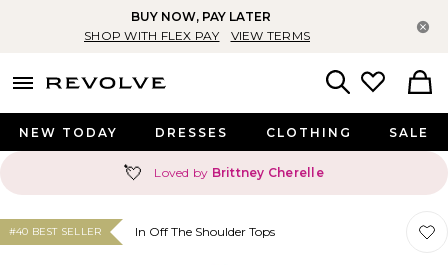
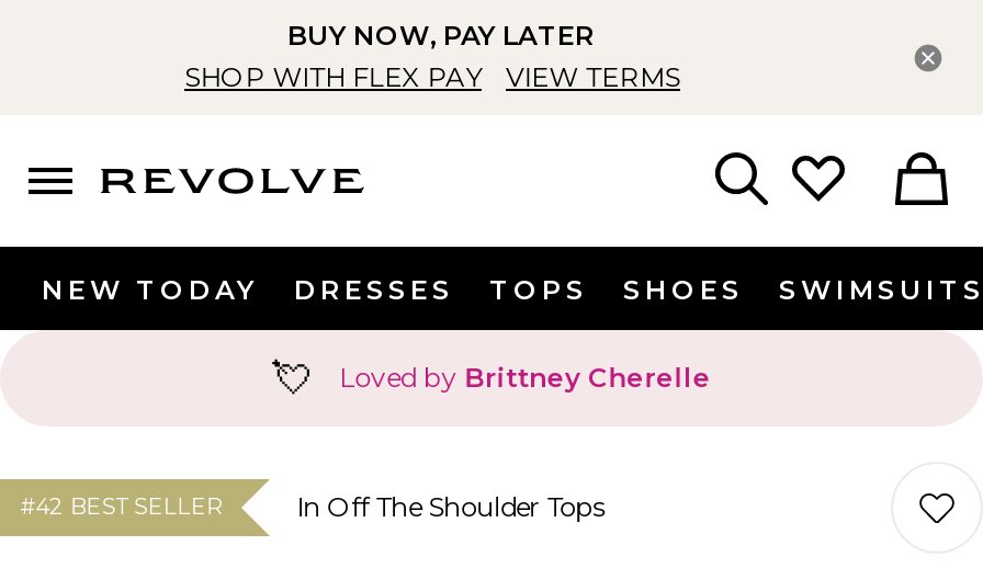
- CLOTHING
- SALE
+ TOPS
+ SHOES
+ SWIMSUITS

- #40 BEST SELLER
+ #42 BEST SELLER
